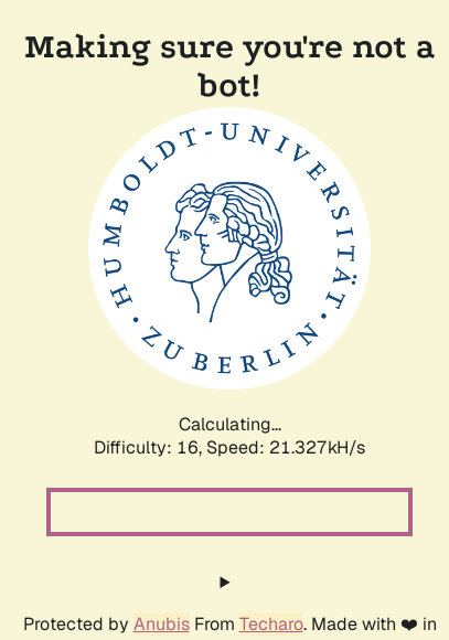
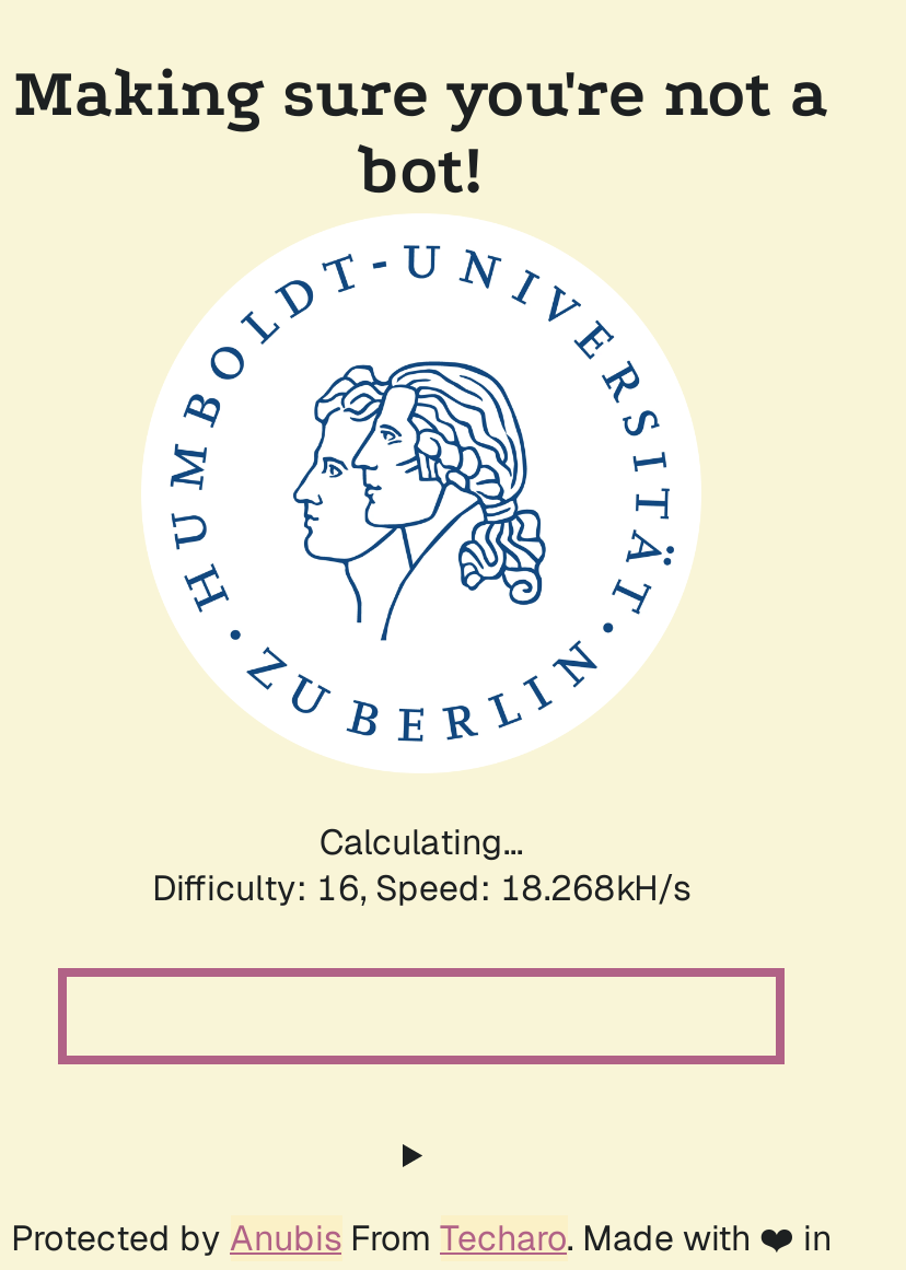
- Difficulty: 16, Speed: 21.327kH/s
+ Difficulty: 16, Speed: 18.268kH/s
